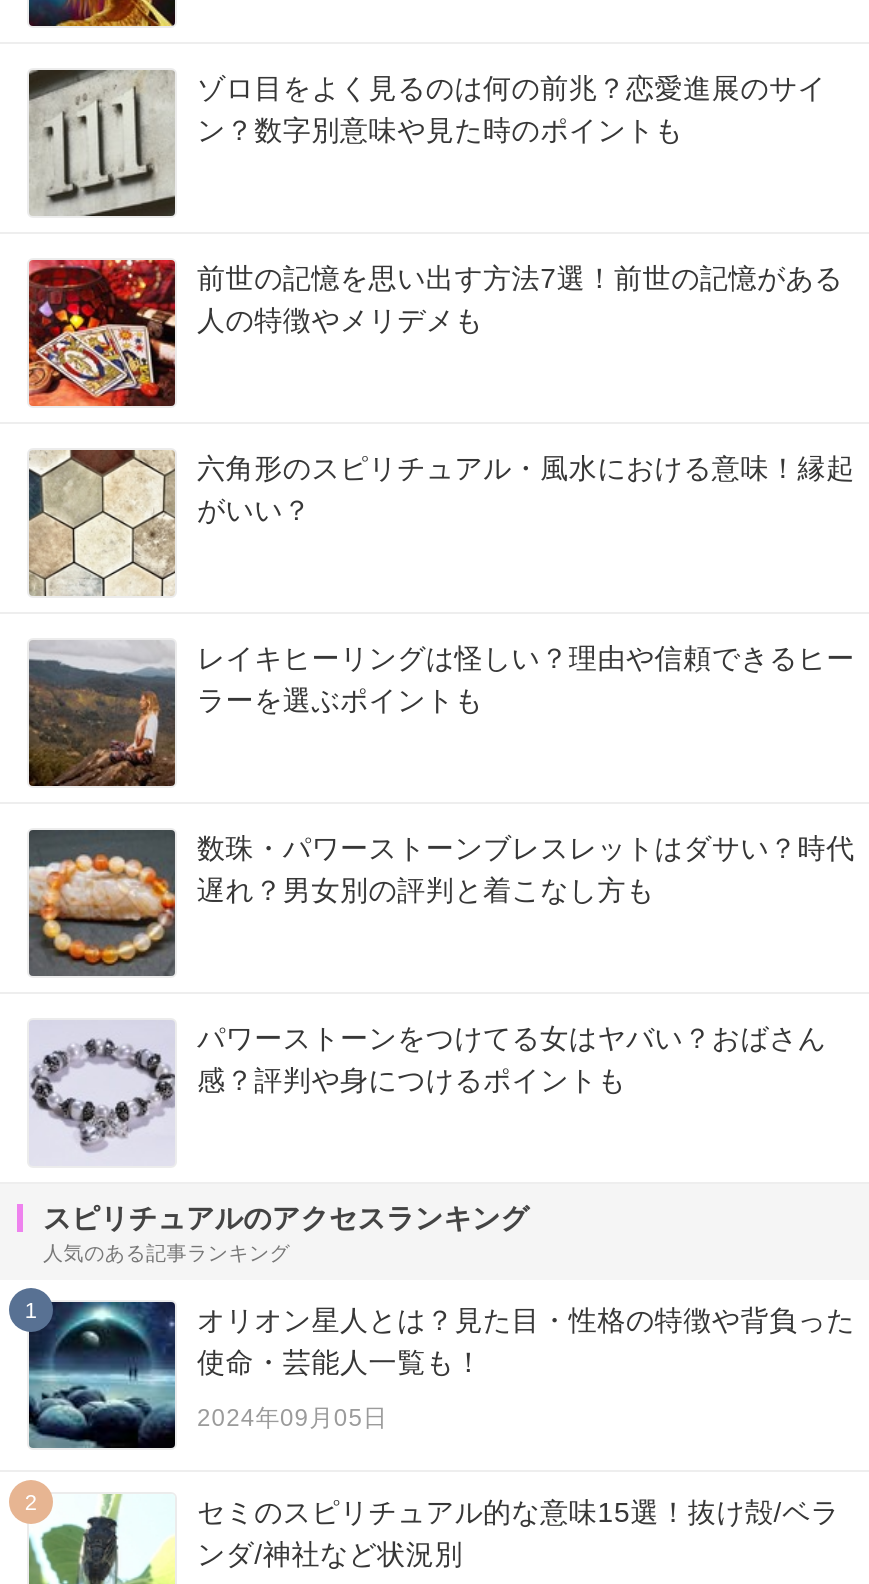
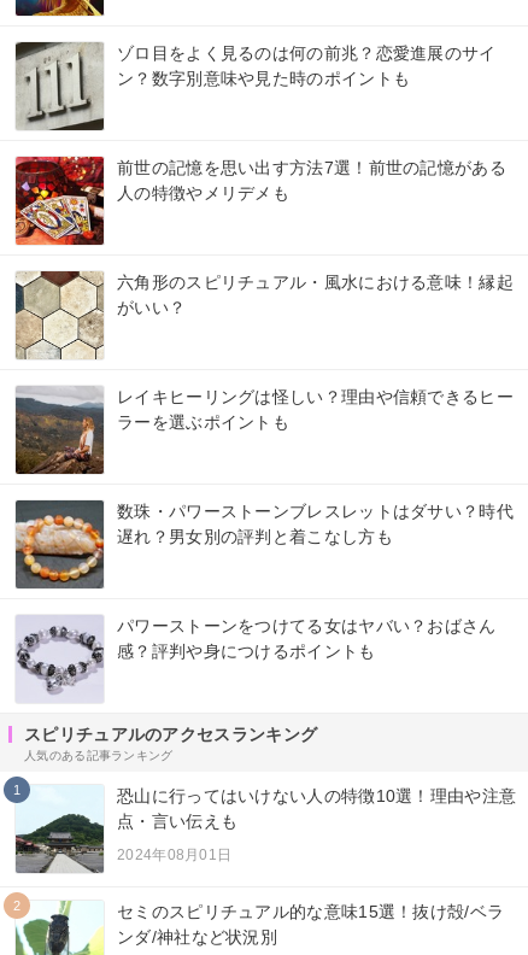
- [image]
- オリオン星人とは？見た目・性格の特徴や背負った
- 使命・芸能人一覧も！
+ [image]
+ 恐山に行ってはいけない人の特徴10選！理由や注意
+ 点・言い伝えも

- 2024年09月05日
+ 2024年08月01日
